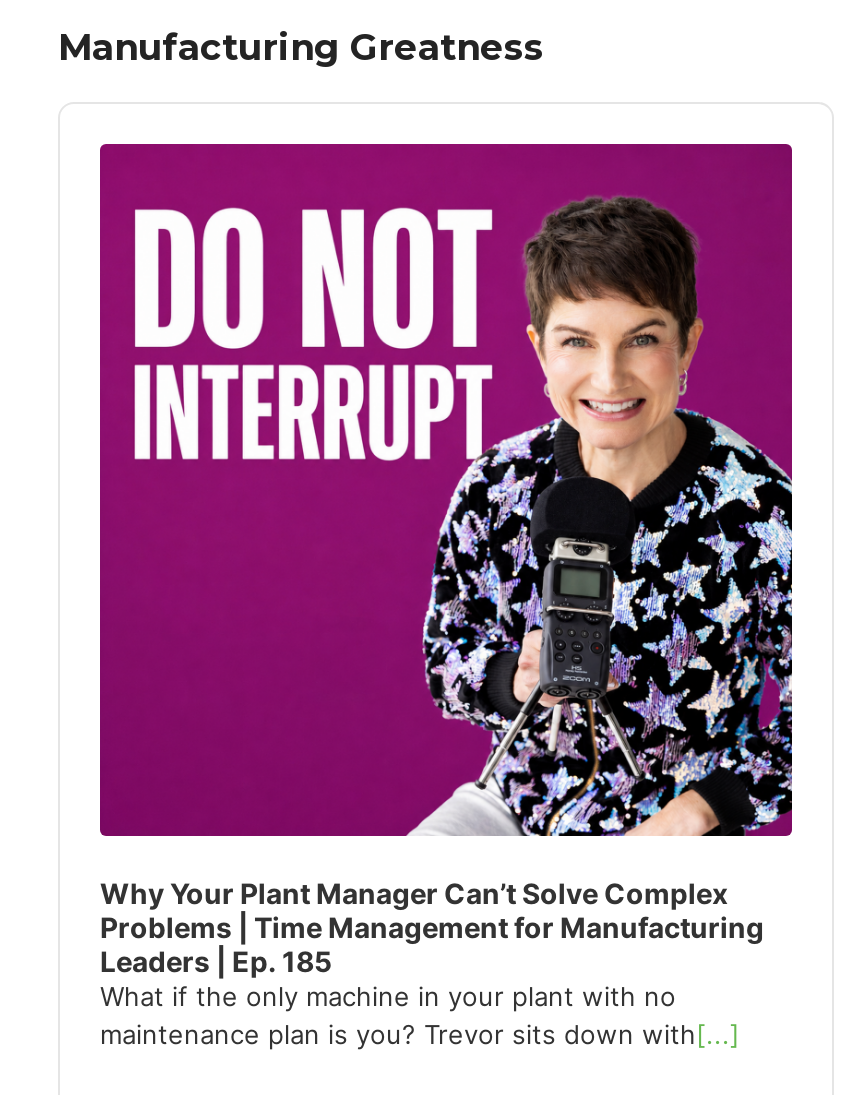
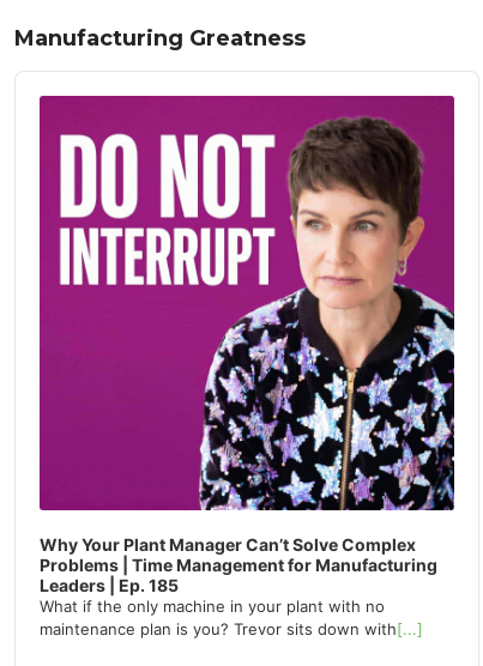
- [image]
+ [image]
